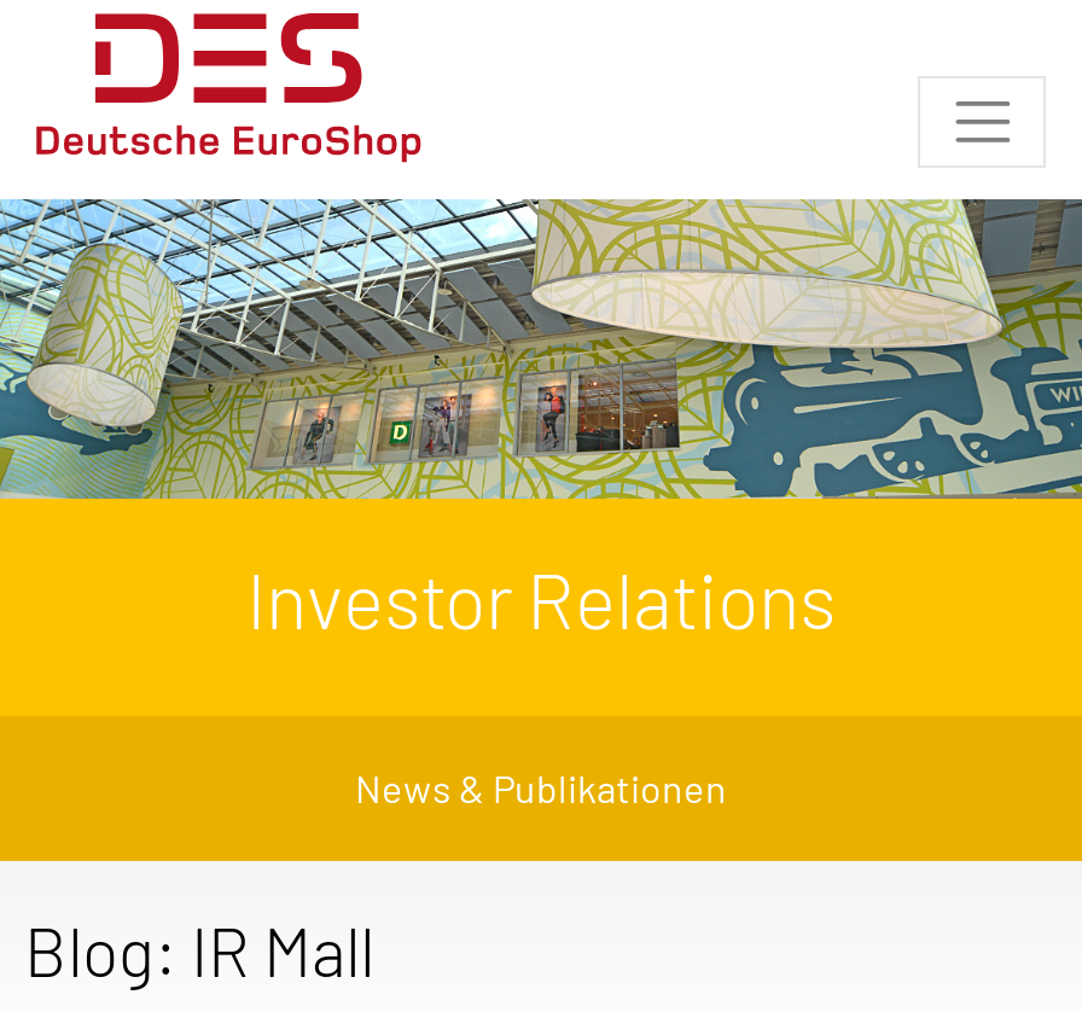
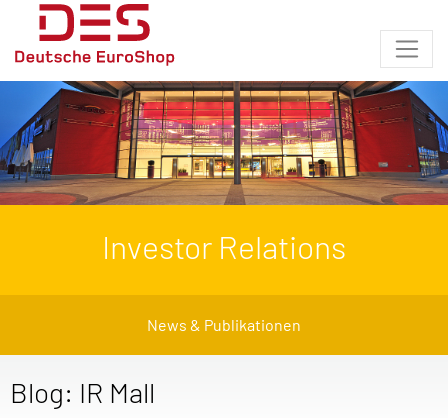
- [image]
+ [image]
